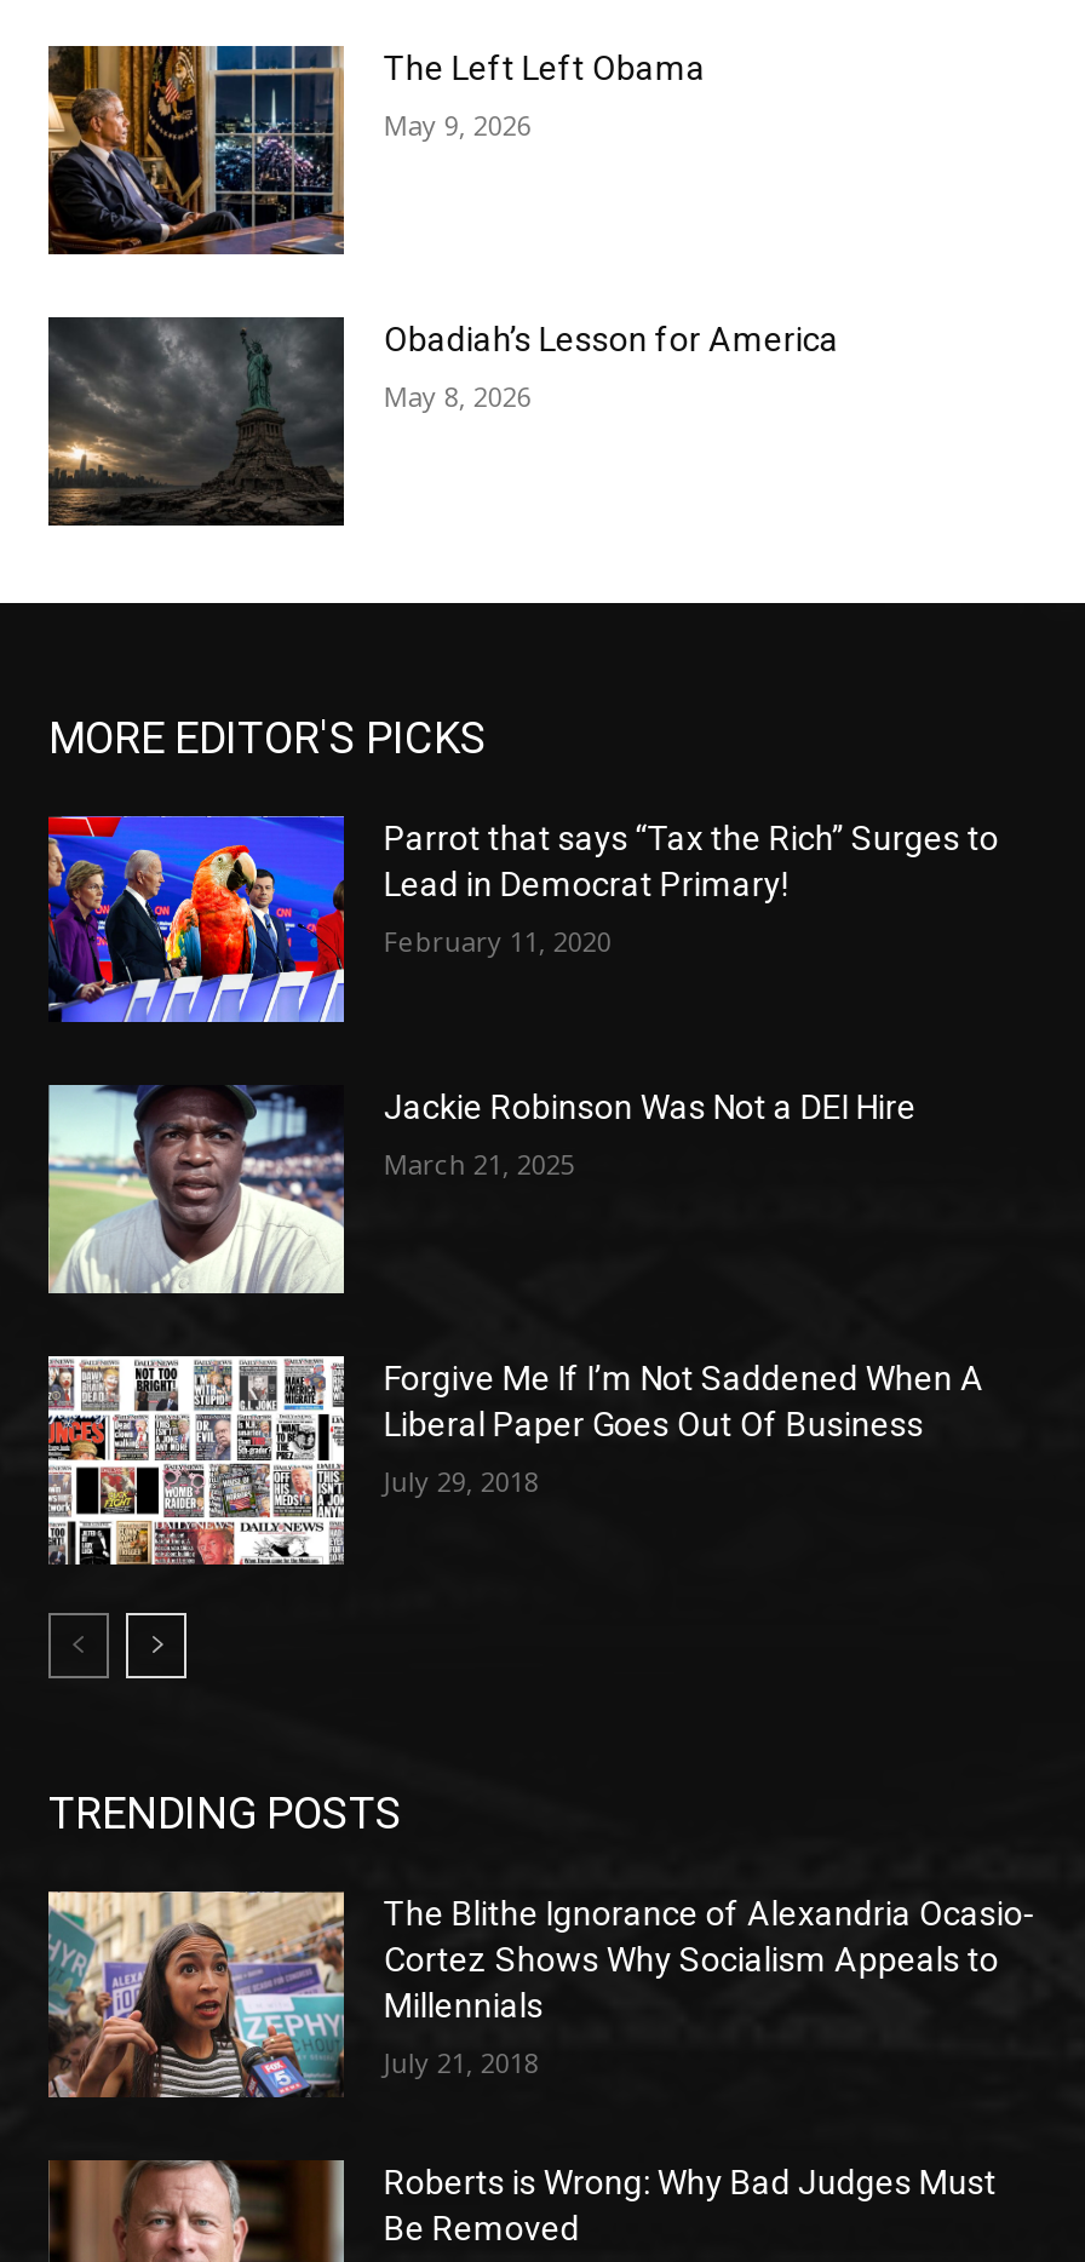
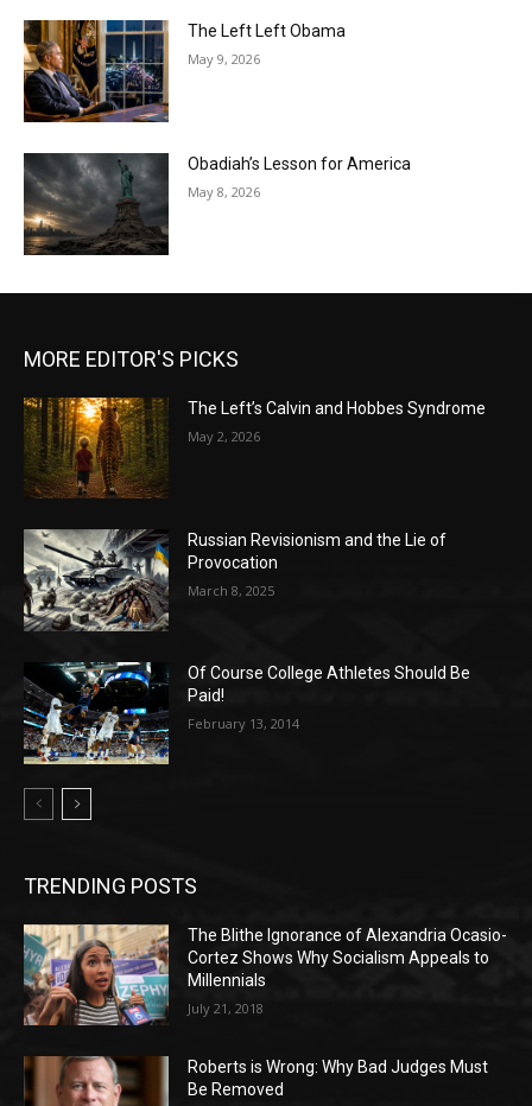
- [image]
- Parrot that says “Tax the Rich” Surges to
- Lead in Democrat Primary!
+ [image]
+ The Left’s Calvin and Hobbes Syndrome

- February 11, 2020
+ May 2, 2026

- [image]
- Jackie Robinson Was Not a DEI Hire
+ [image]
+ Russian Revisionism and the Lie of
+ Provocation

- March 21, 2025
+ March 8, 2025

- [image]
- Forgive Me If I’m Not Saddened When A
- Liberal Paper Goes Out Of Business
+ [image]
+ Of Course College Athletes Should Be
+ Paid!

- July 29, 2018
+ February 13, 2014
